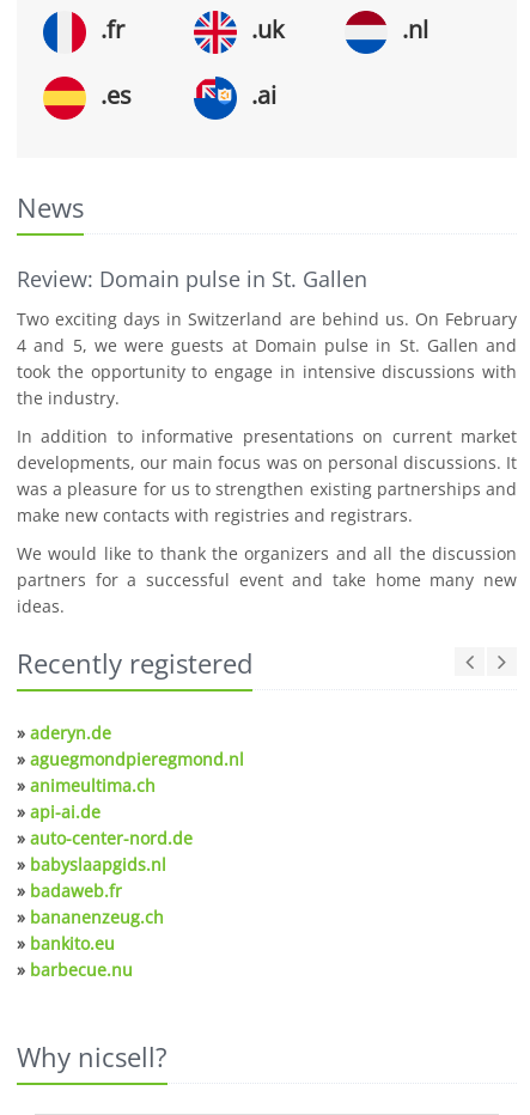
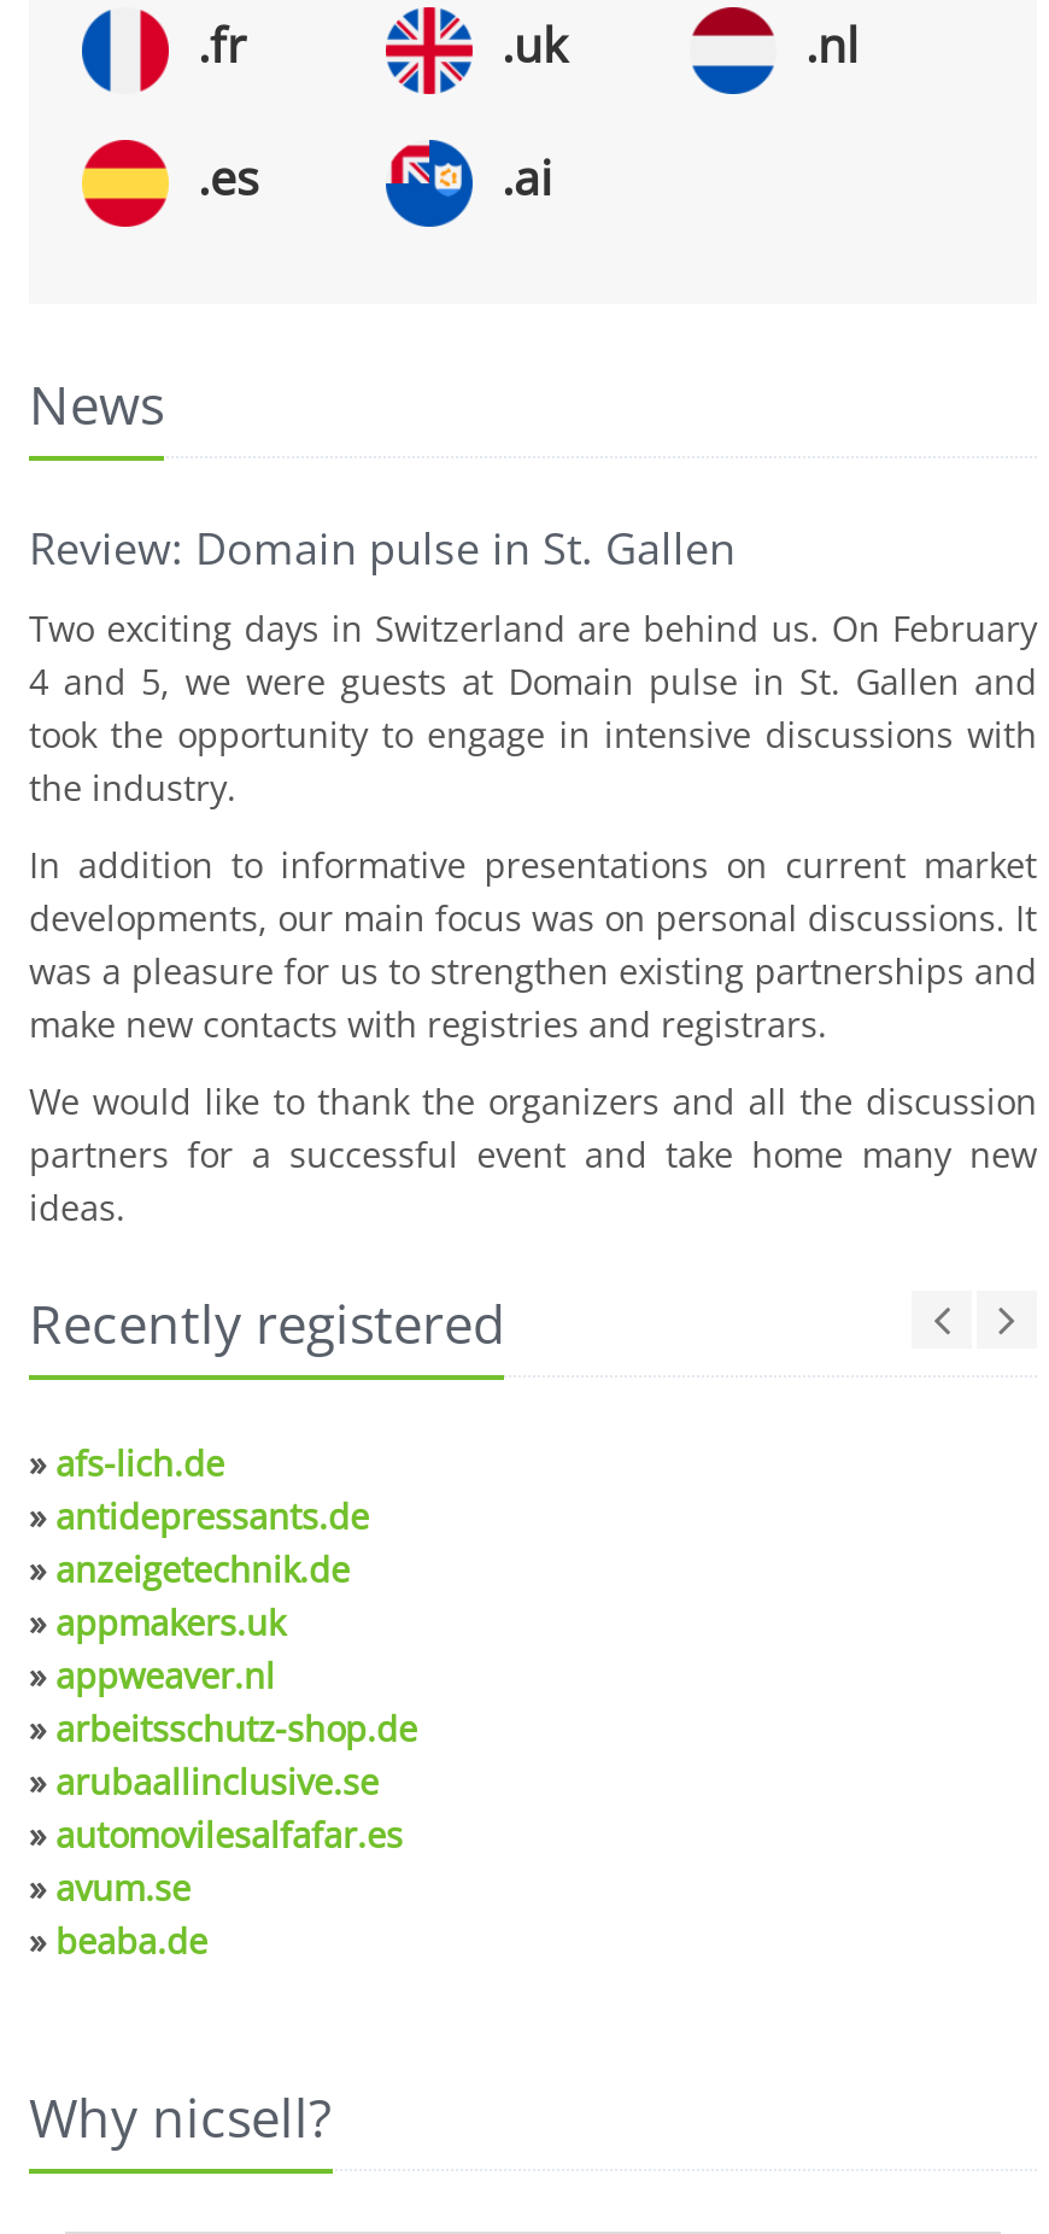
- » aderyn.de
- » aguegmondpieregmond.nl
- » animeultima.ch
- » api-ai.de
- » auto-center-nord.de
- » babyslaapgids.nl
- » badaweb.fr
- » bananenzeug.ch
- » bankito.eu
- » barbecue.nu
+ » afs-lich.de
+ » antidepressants.de
+ » anzeigetechnik.de
+ » appmakers.uk
+ » appweaver.nl
+ » arbeitsschutz-shop.de
+ » arubaallinclusive.se
+ » automovilesalfafar.es
+ » avum.se
+ » beaba.de
